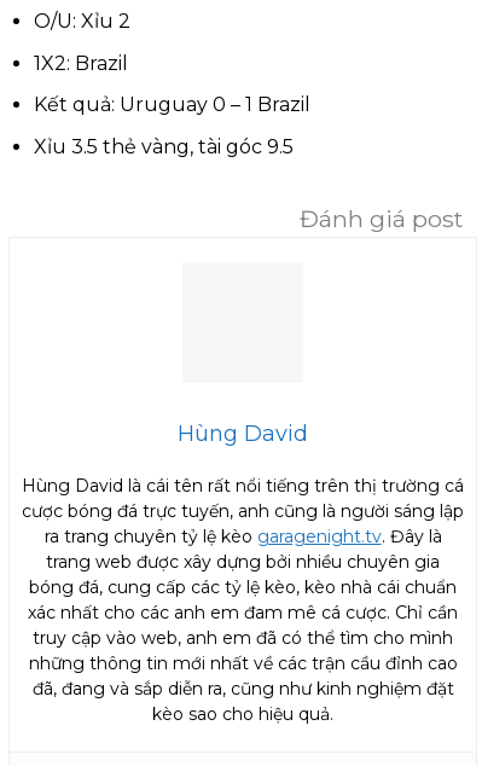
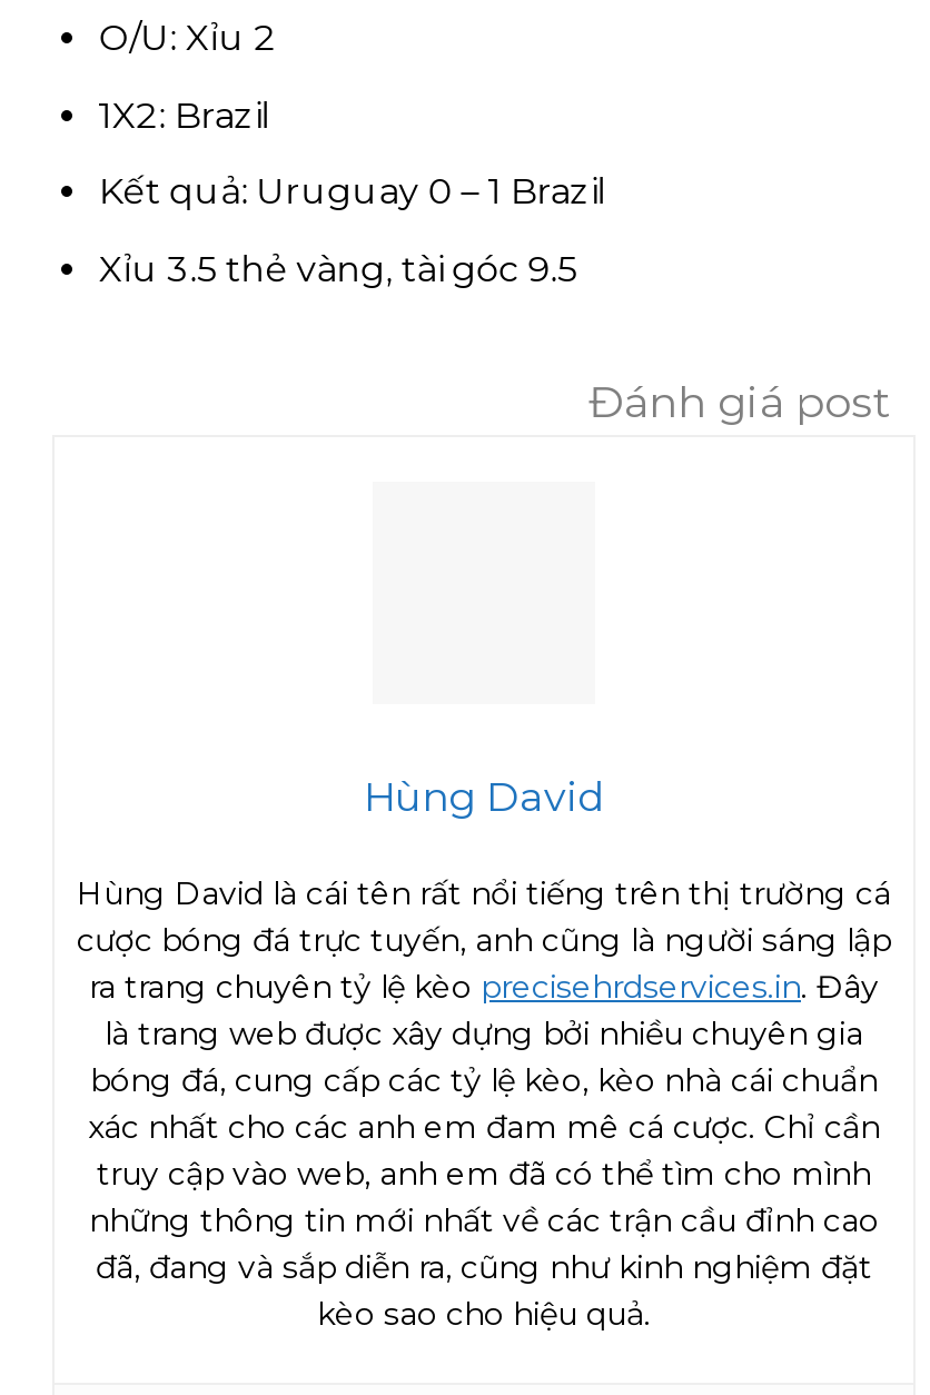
- ra trang chuyên tỷ lệ kèo garagenight.tv. Đây là
- trang web được xây dựng bởi nhiều chuyên gia
+ ra trang chuyên tỷ lệ kèo precisehrdservices.in. Đây
+ là trang web được xây dựng bởi nhiều chuyên gia
